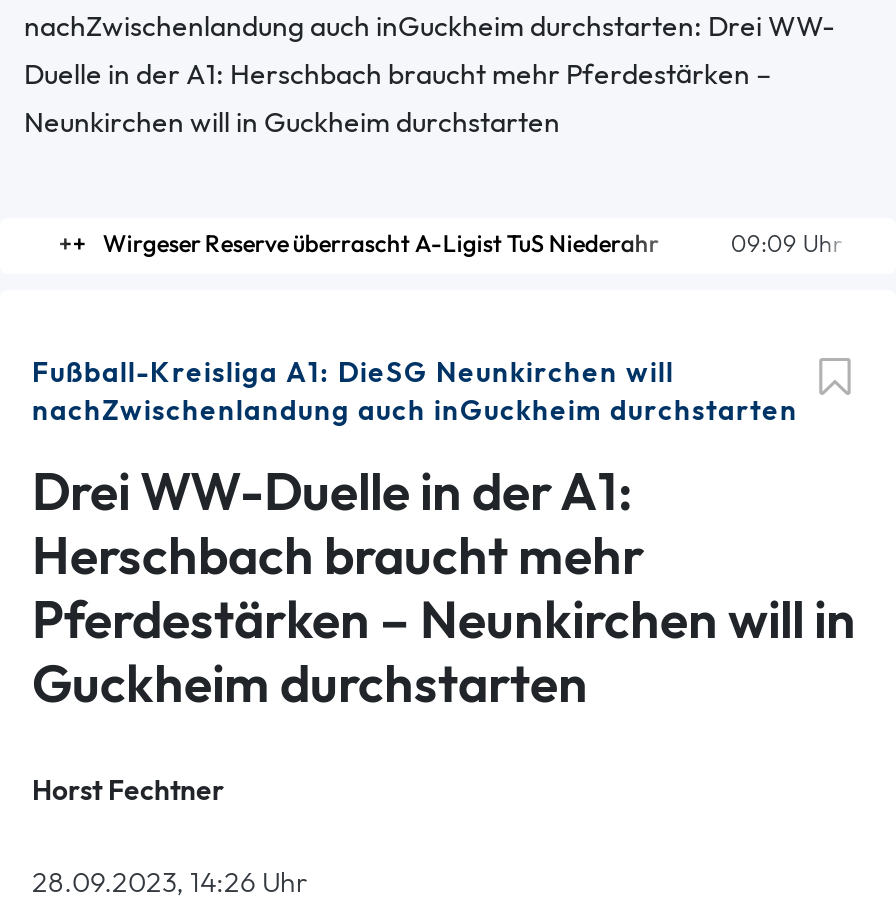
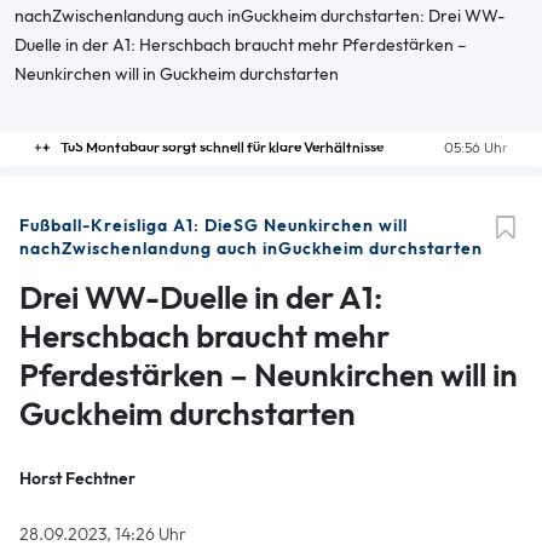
- 09:09 Uhr
- Wirgeser Reserve überrascht A-Ligist TuS Niederahr
+ 05:56 Uhr
+ TuS Montabaur sorgt schnell für klare Verhältnisse
